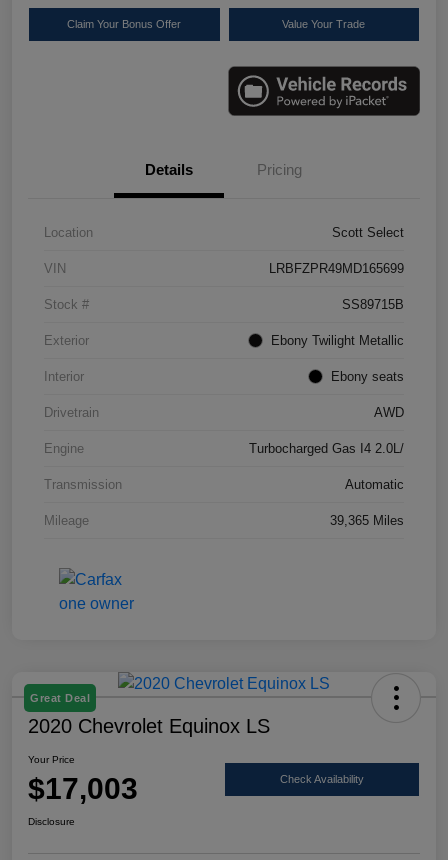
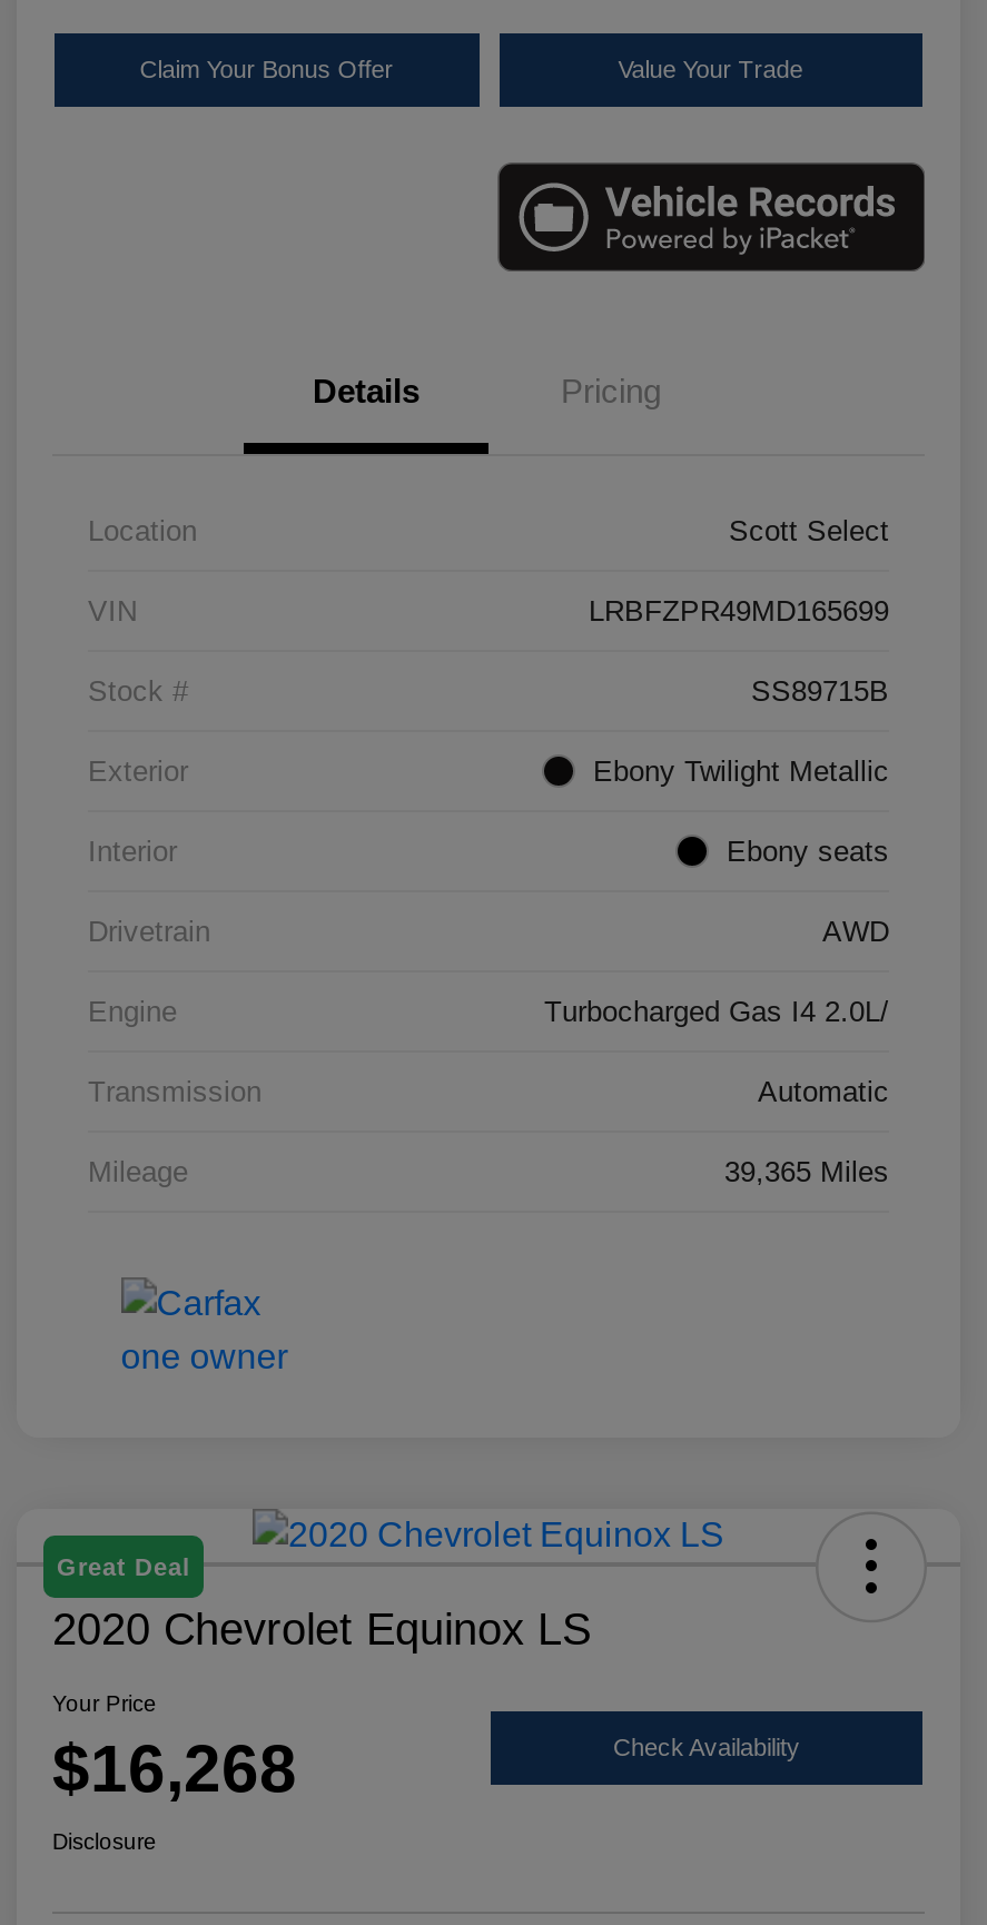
- $17,003
+ $16,268
